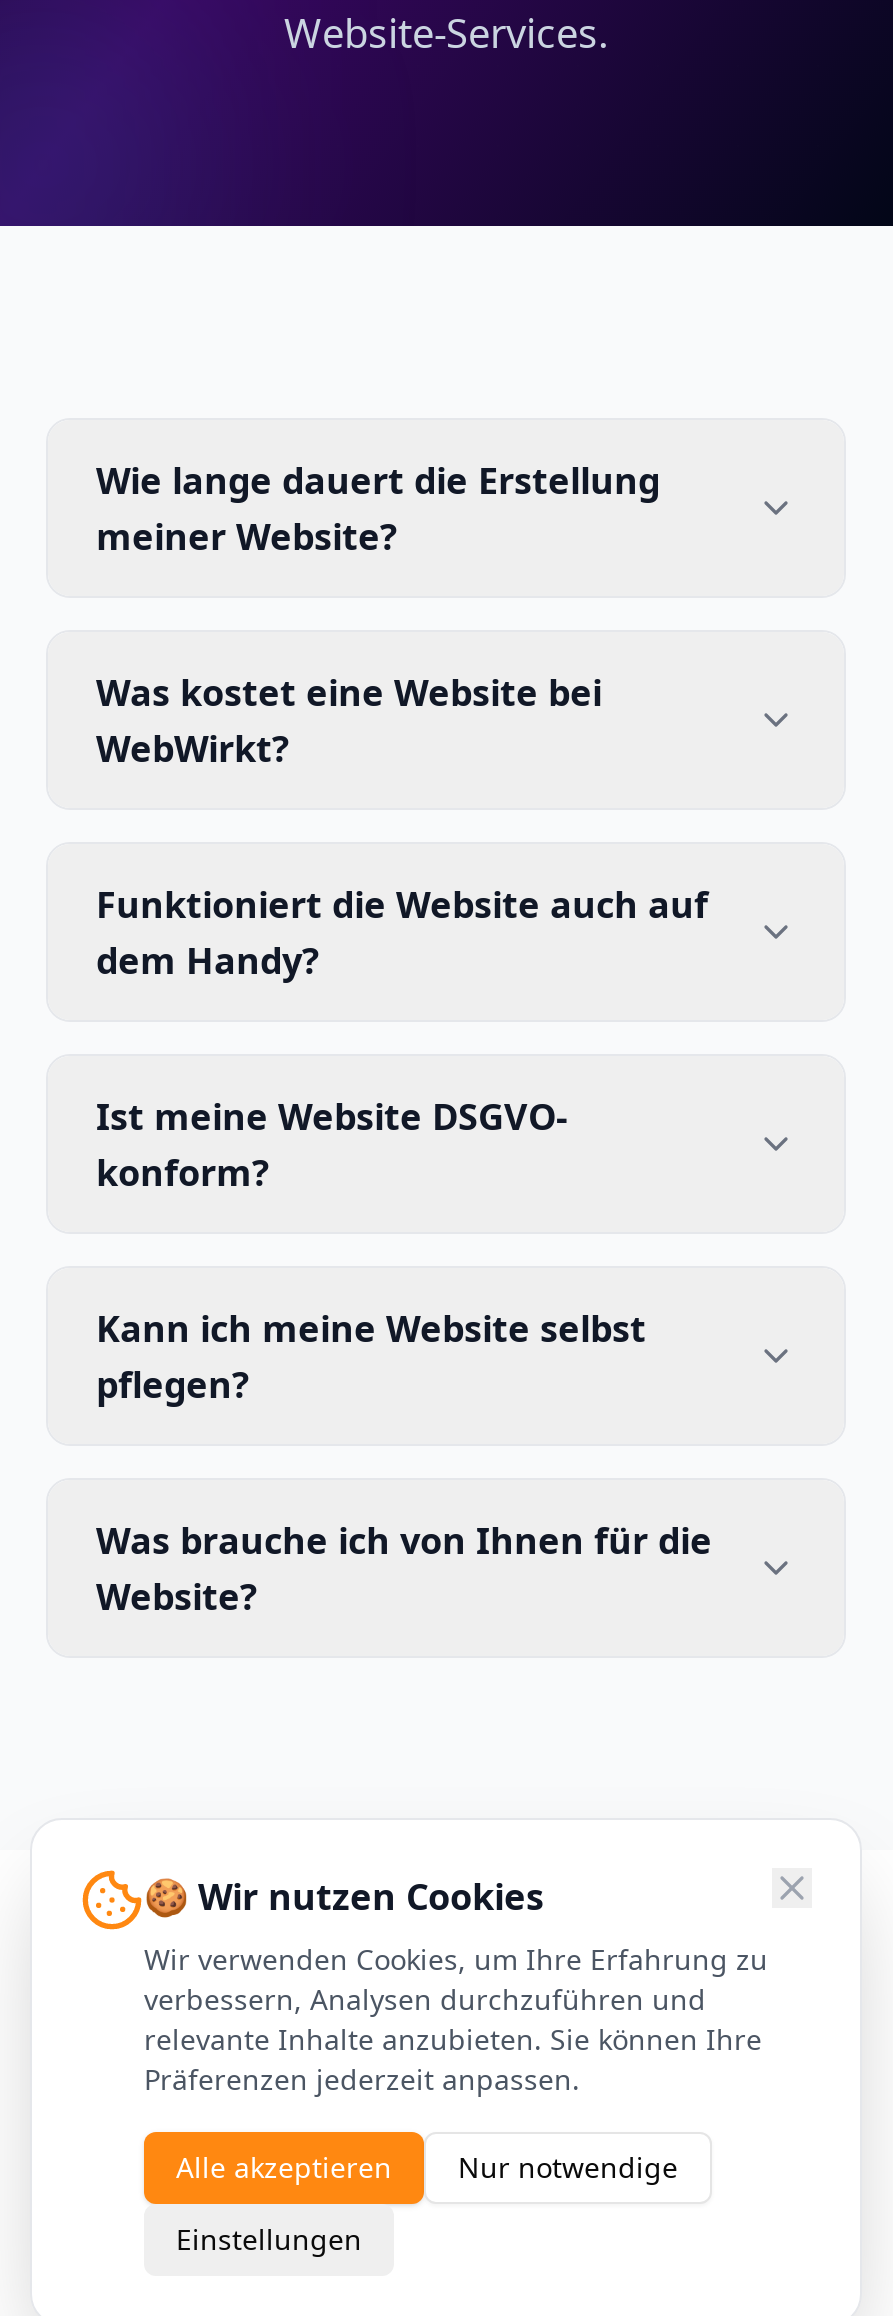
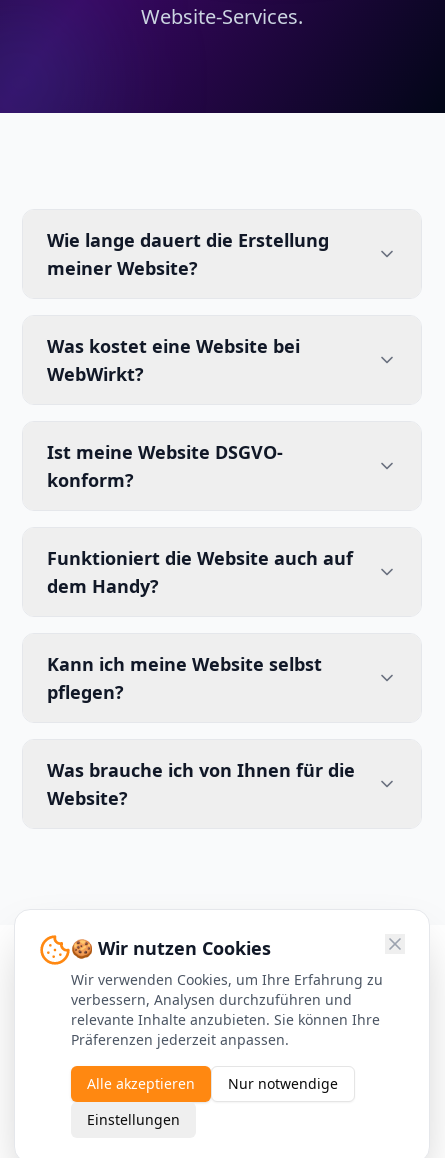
moved down: Funktioniert die Website auch auf | dem Handy?

moved up: Ist meine Website DSGVO- | konform?
